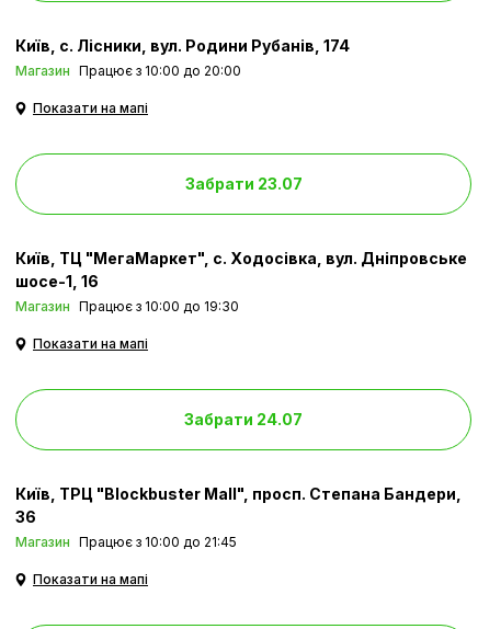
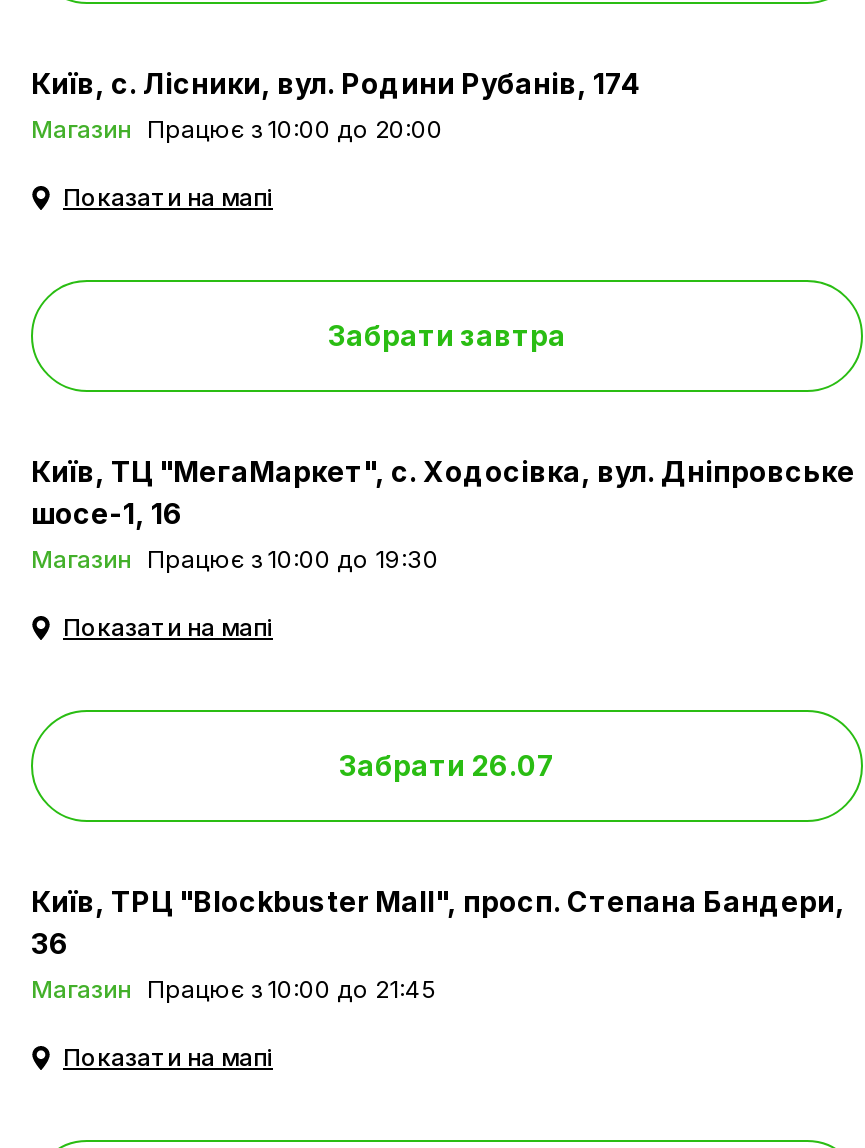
- Забрати 23.07
+ Забрати завтра

- Забрати 24.07
+ Забрати 26.07
